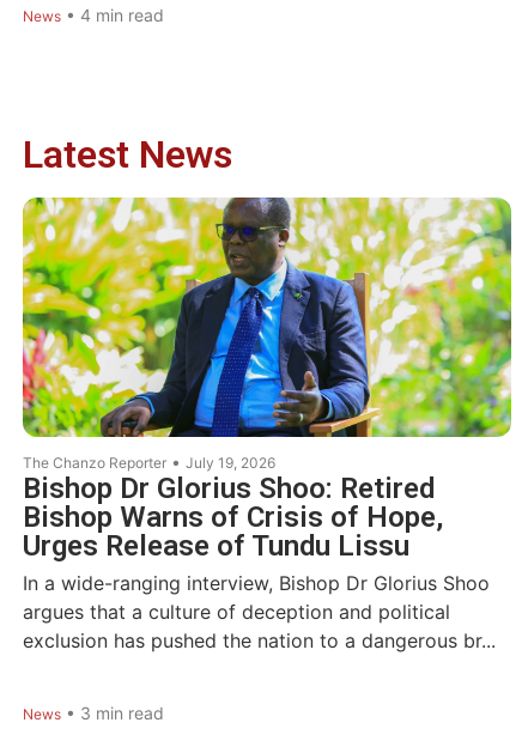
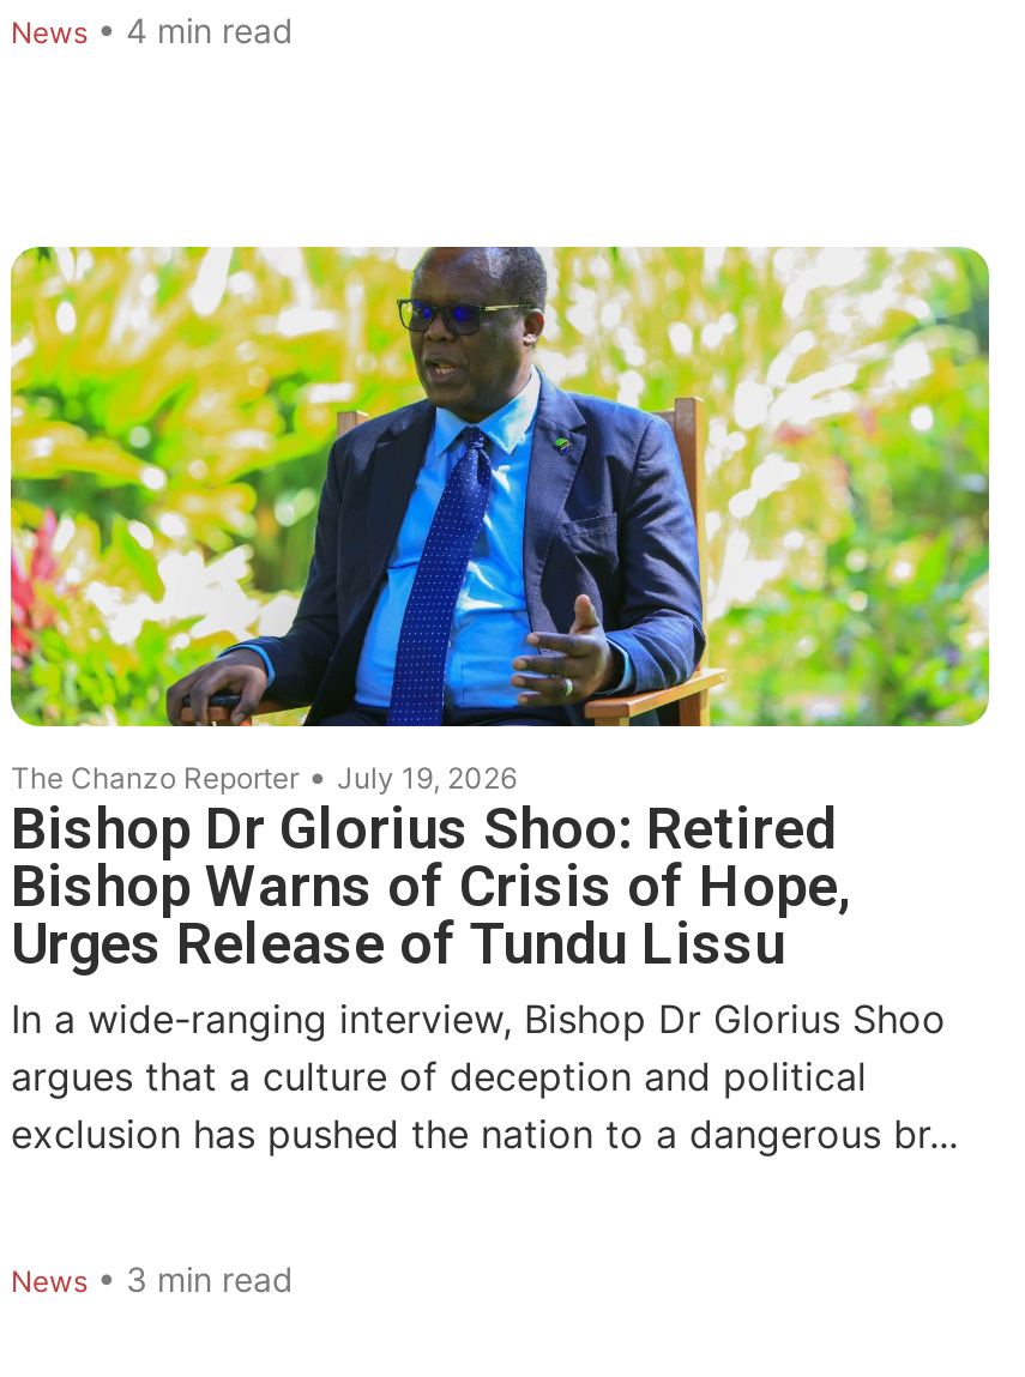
- Latest News
